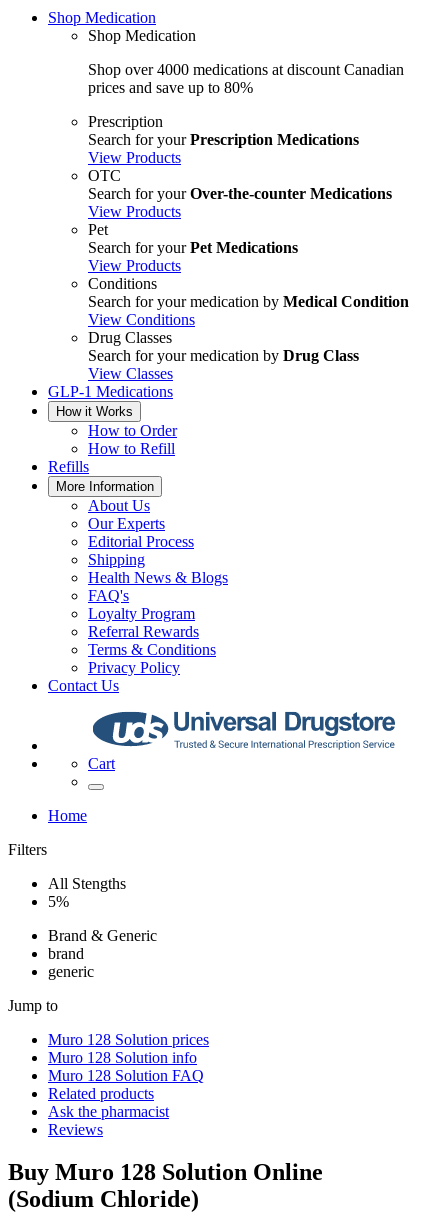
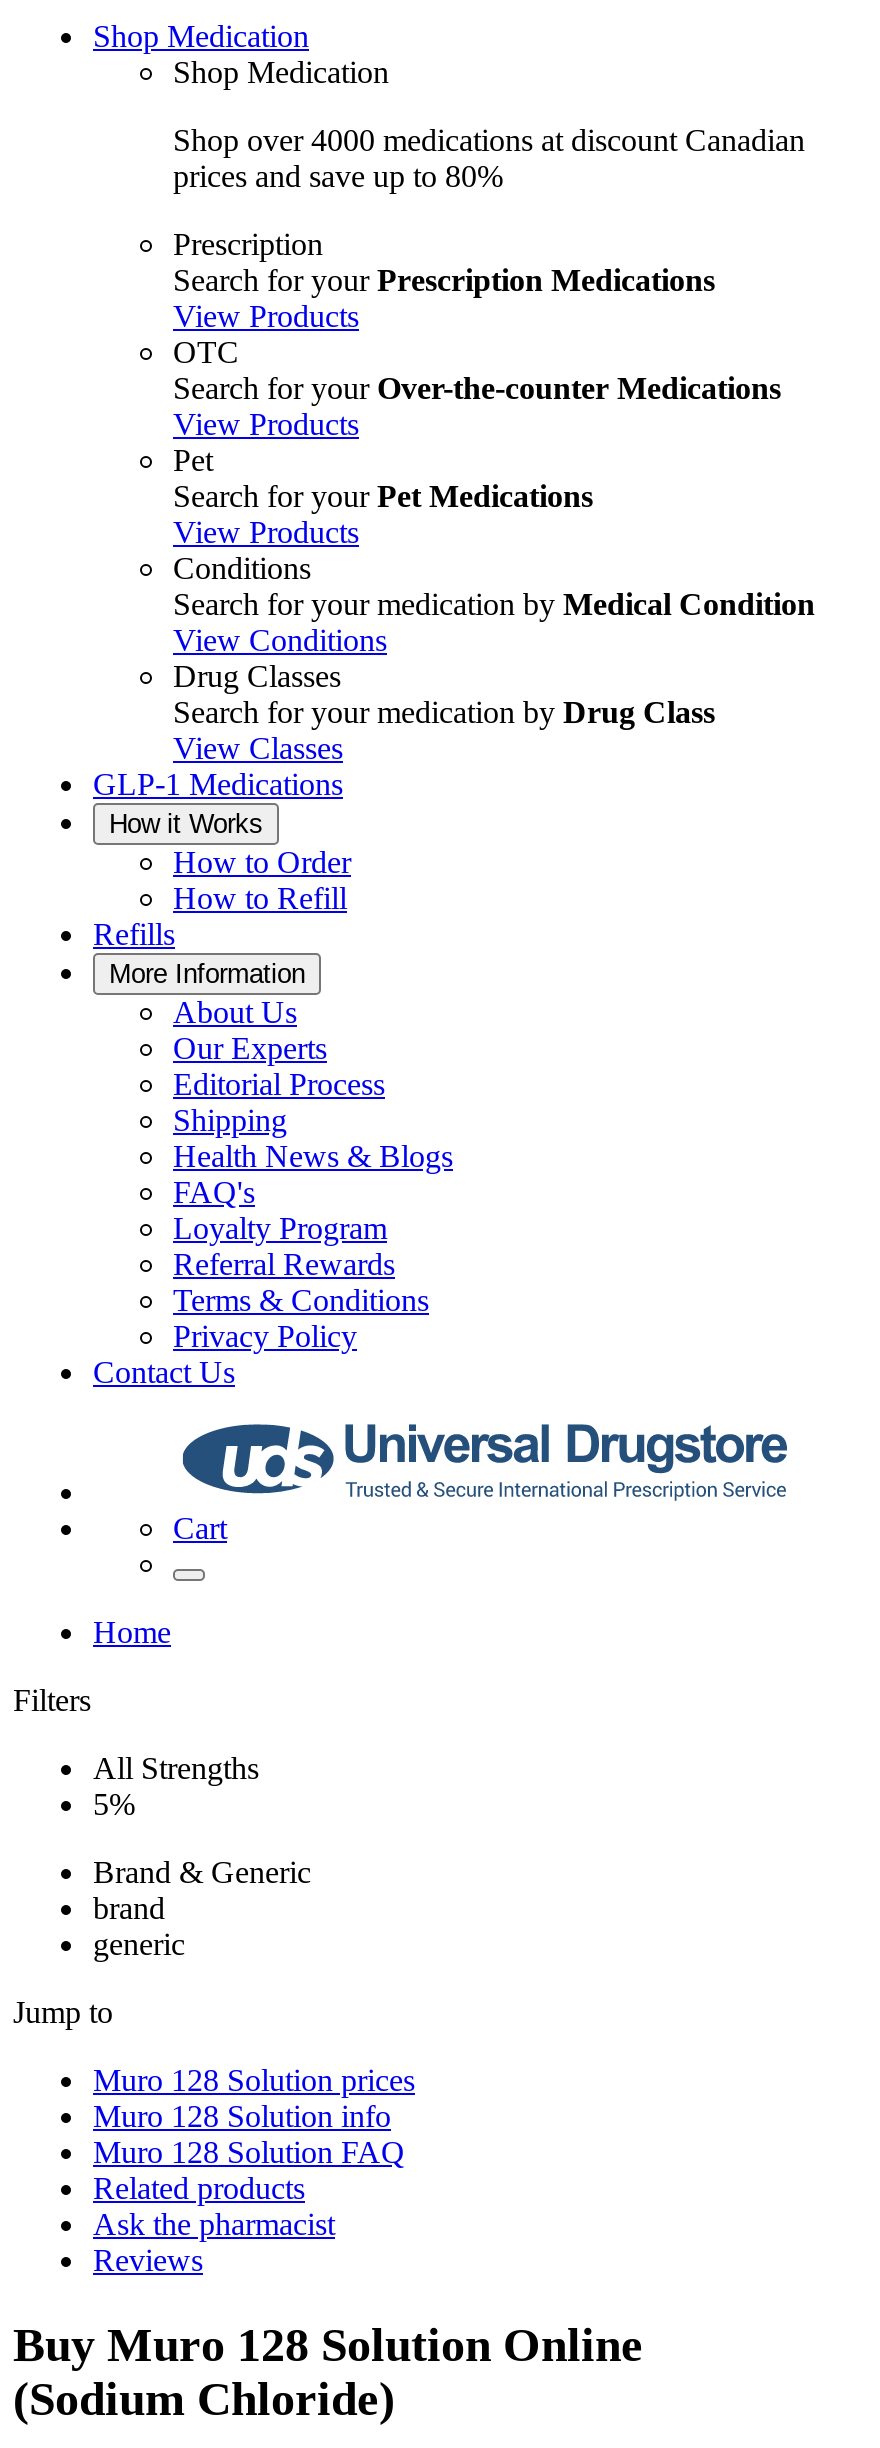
- All Stengths
+ All Strengths
